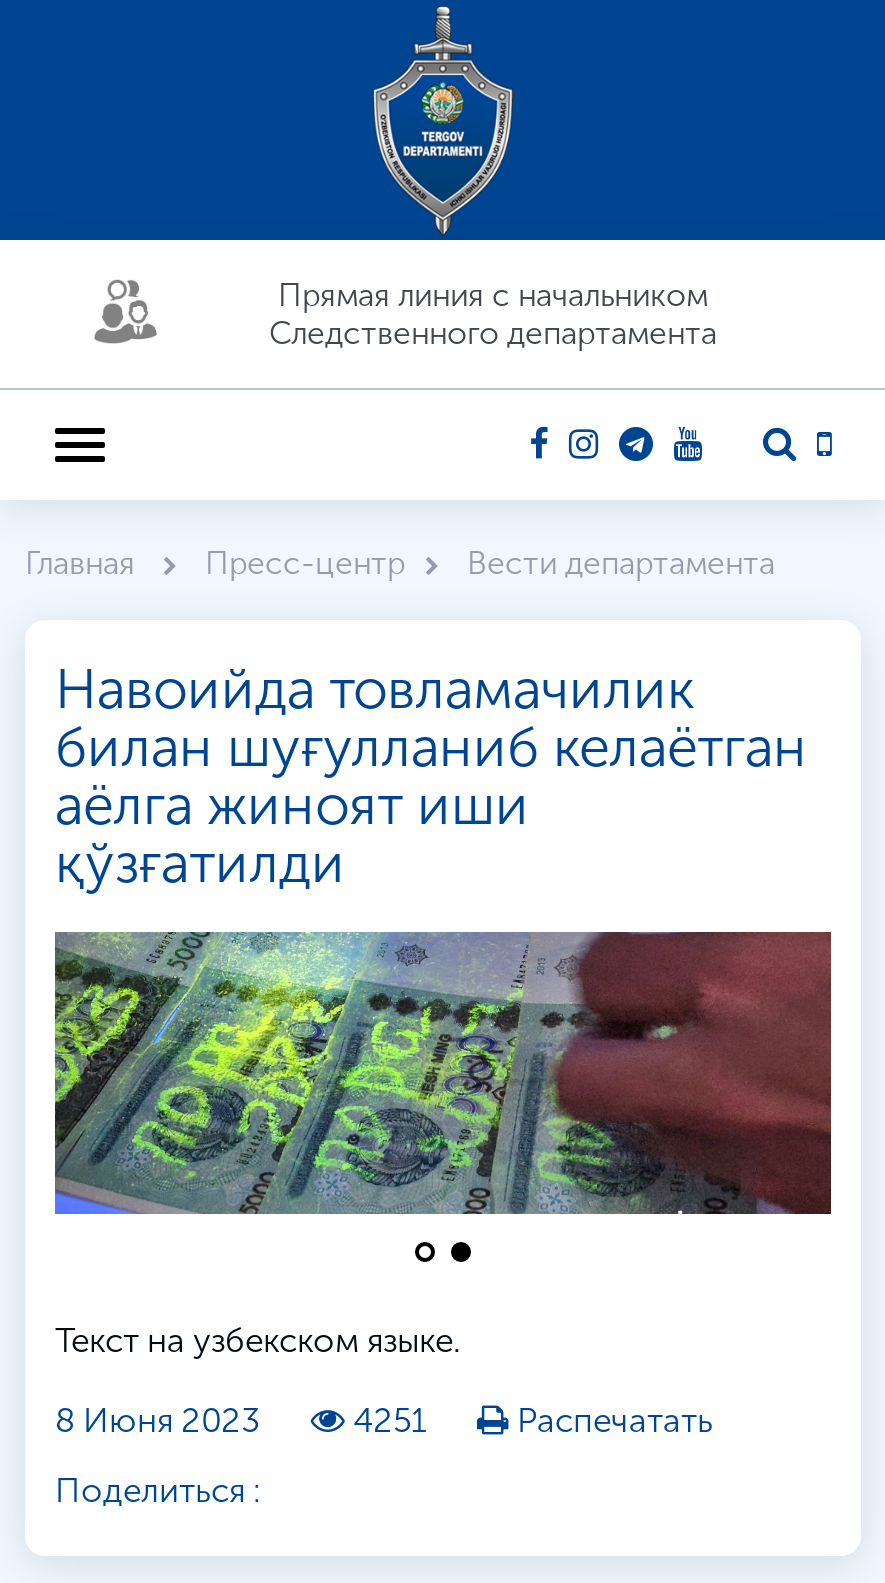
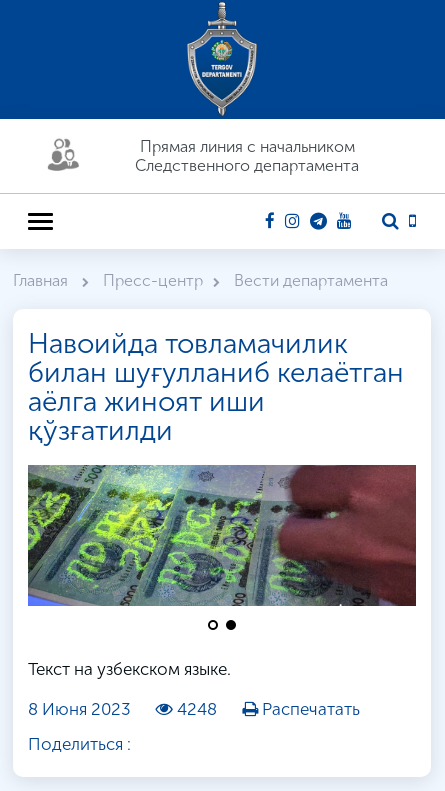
- 4251
+ 4248
